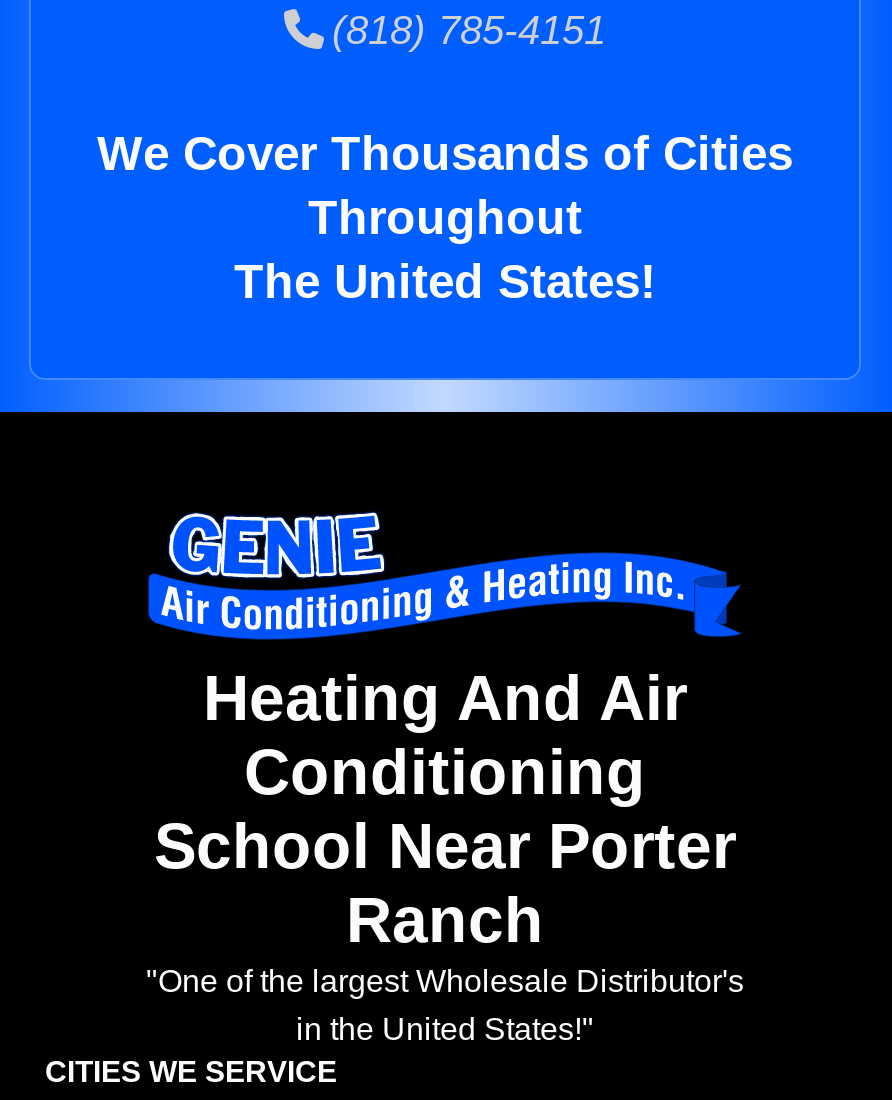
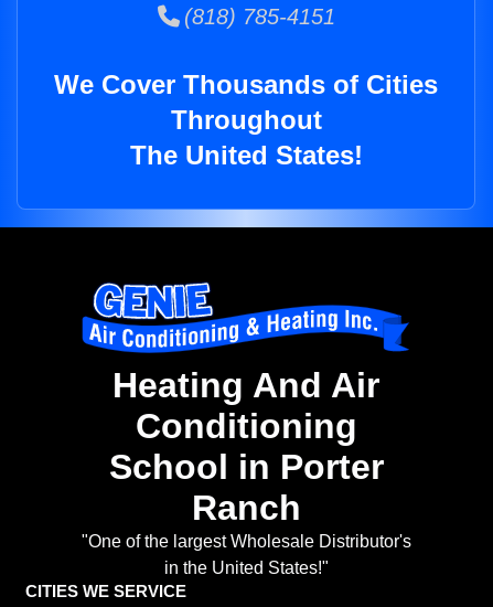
- School Near Porter
+ School in Porter
